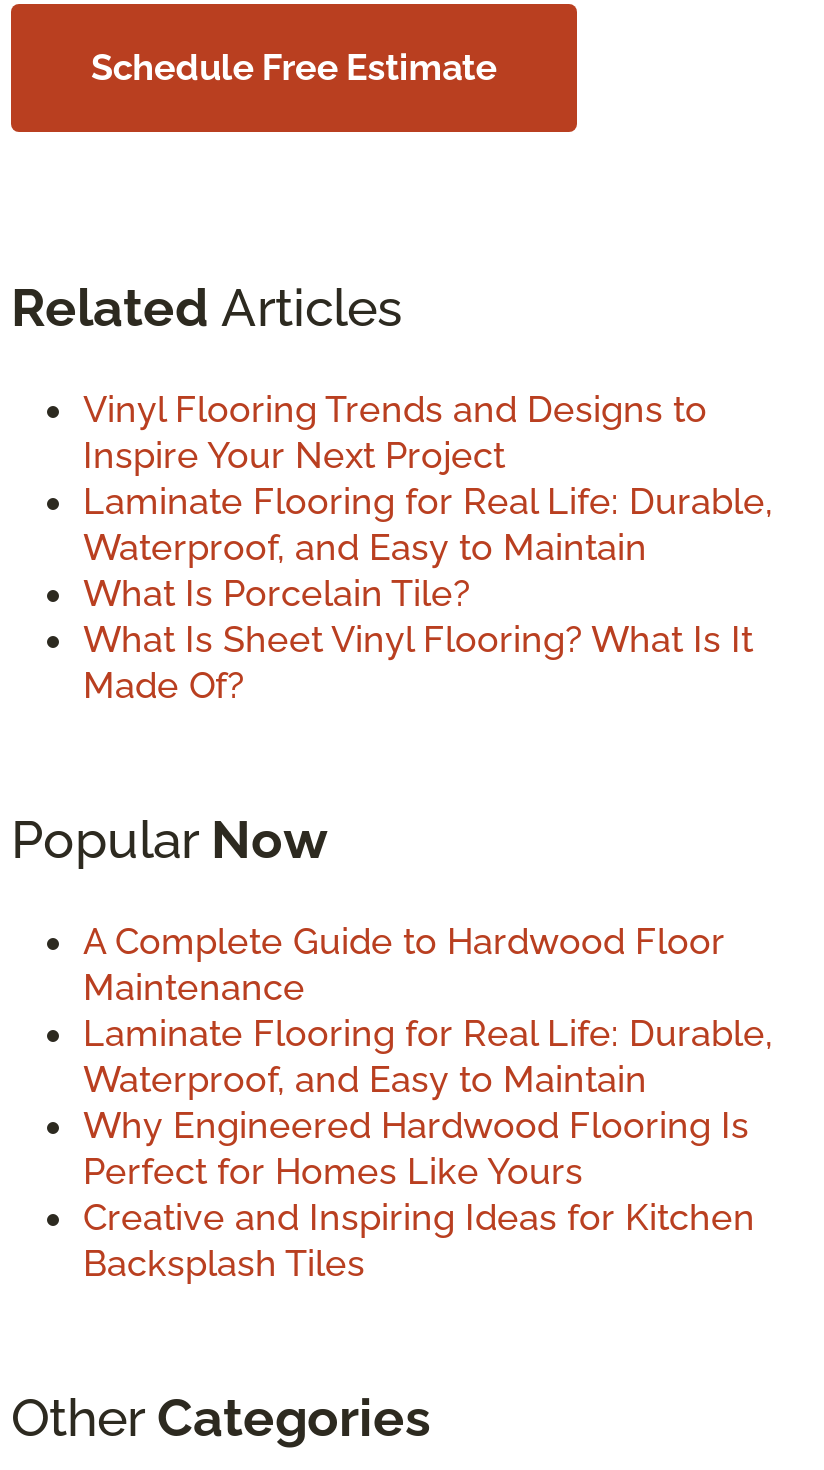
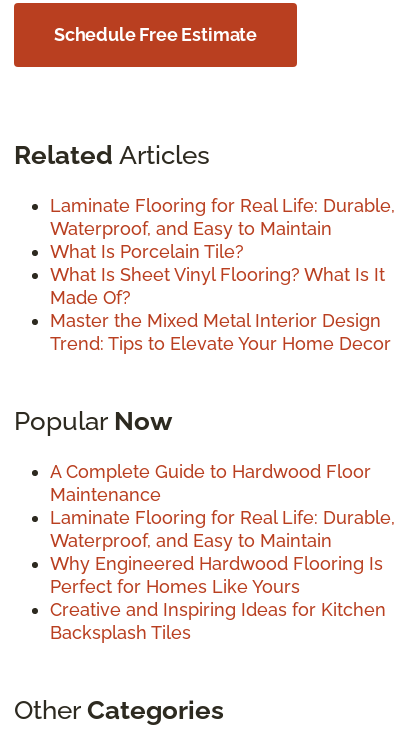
- Vinyl Flooring Trends and Designs to
- Inspire Your Next Project

moved up: Laminate Flooring for Real Life: Durable, | Waterproof, and Easy to Maintain | What Is Porcelain Tile? | What Is Sheet Vinyl Flooring? What Is It | Made Of?

+ Master the Mixed Metal Interior Design
+ Trend: Tips to Elevate Your Home Decor
